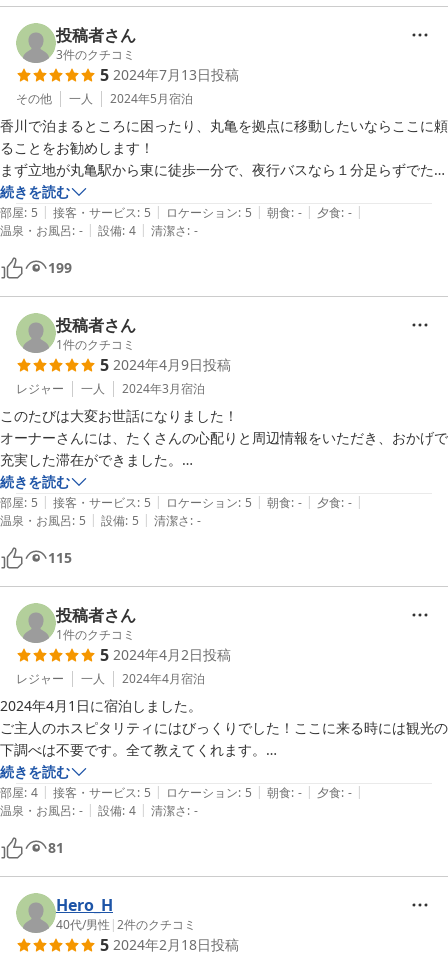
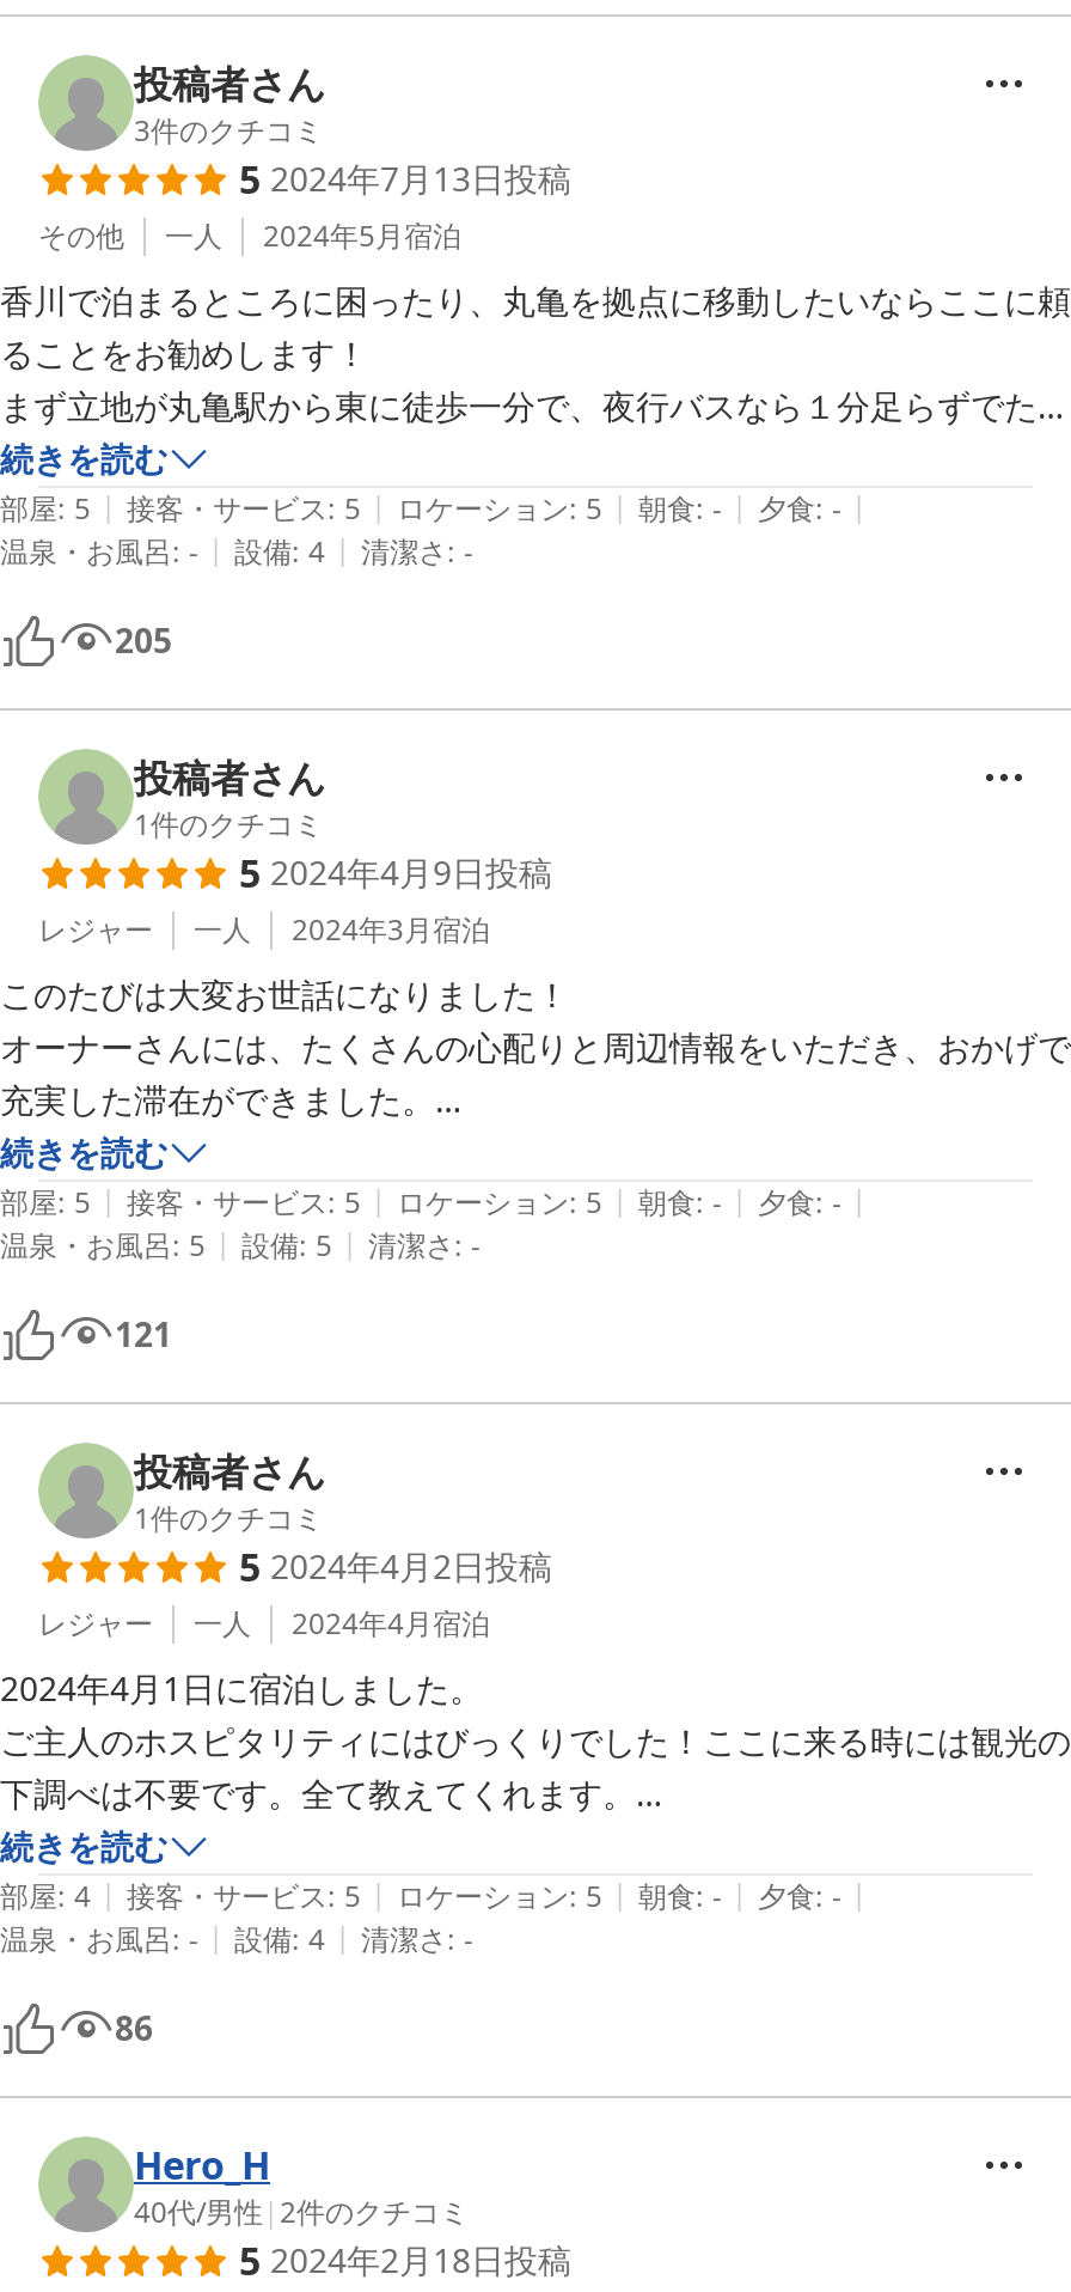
- 199
+ 205

- 115
+ 121

- 81
+ 86
